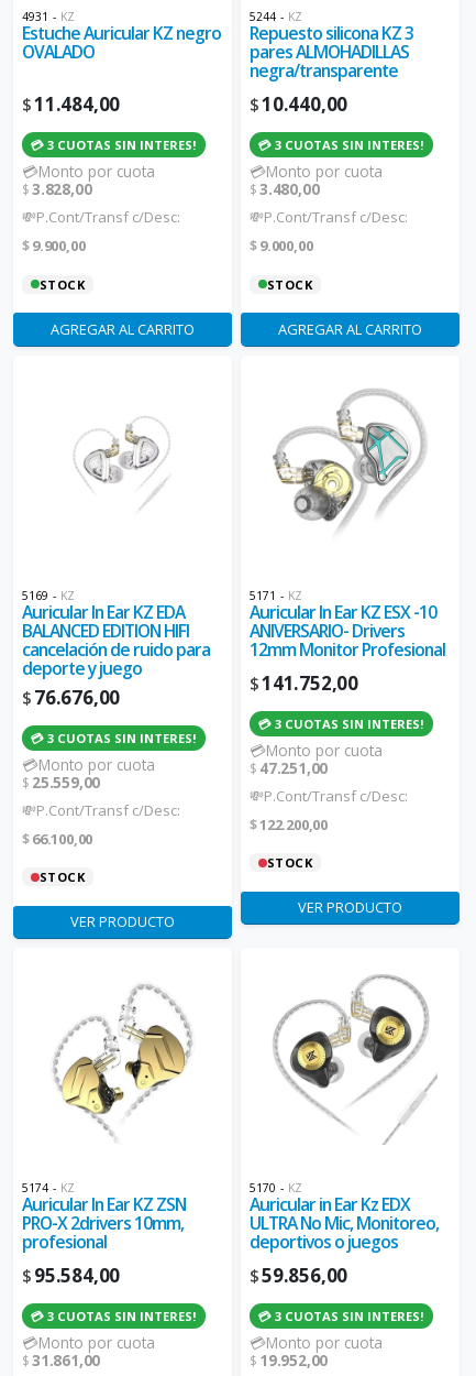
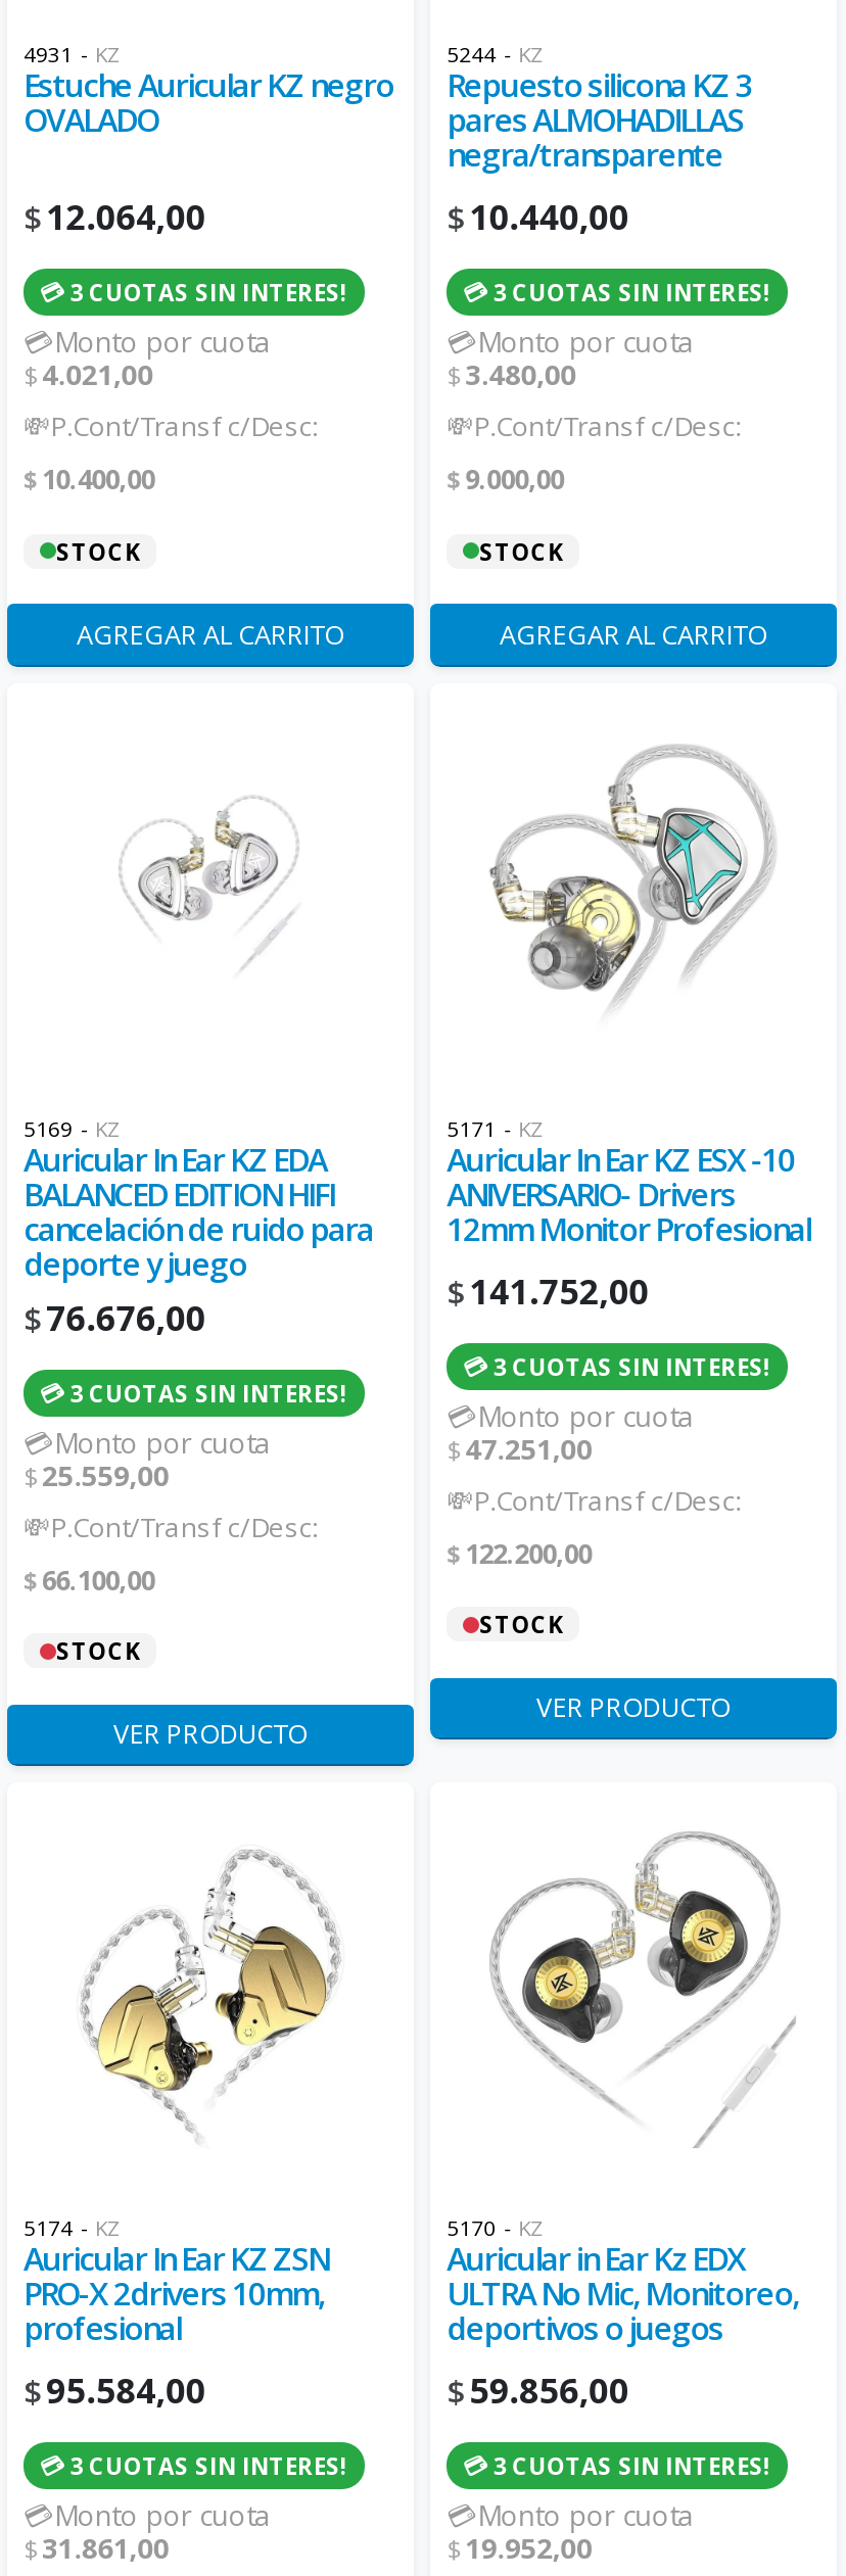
- $ 11.484,00
+ $ 12.064,00

- $ 3.828,00
+ $ 4.021,00

- $ 9.900,00
+ $ 10.400,00
